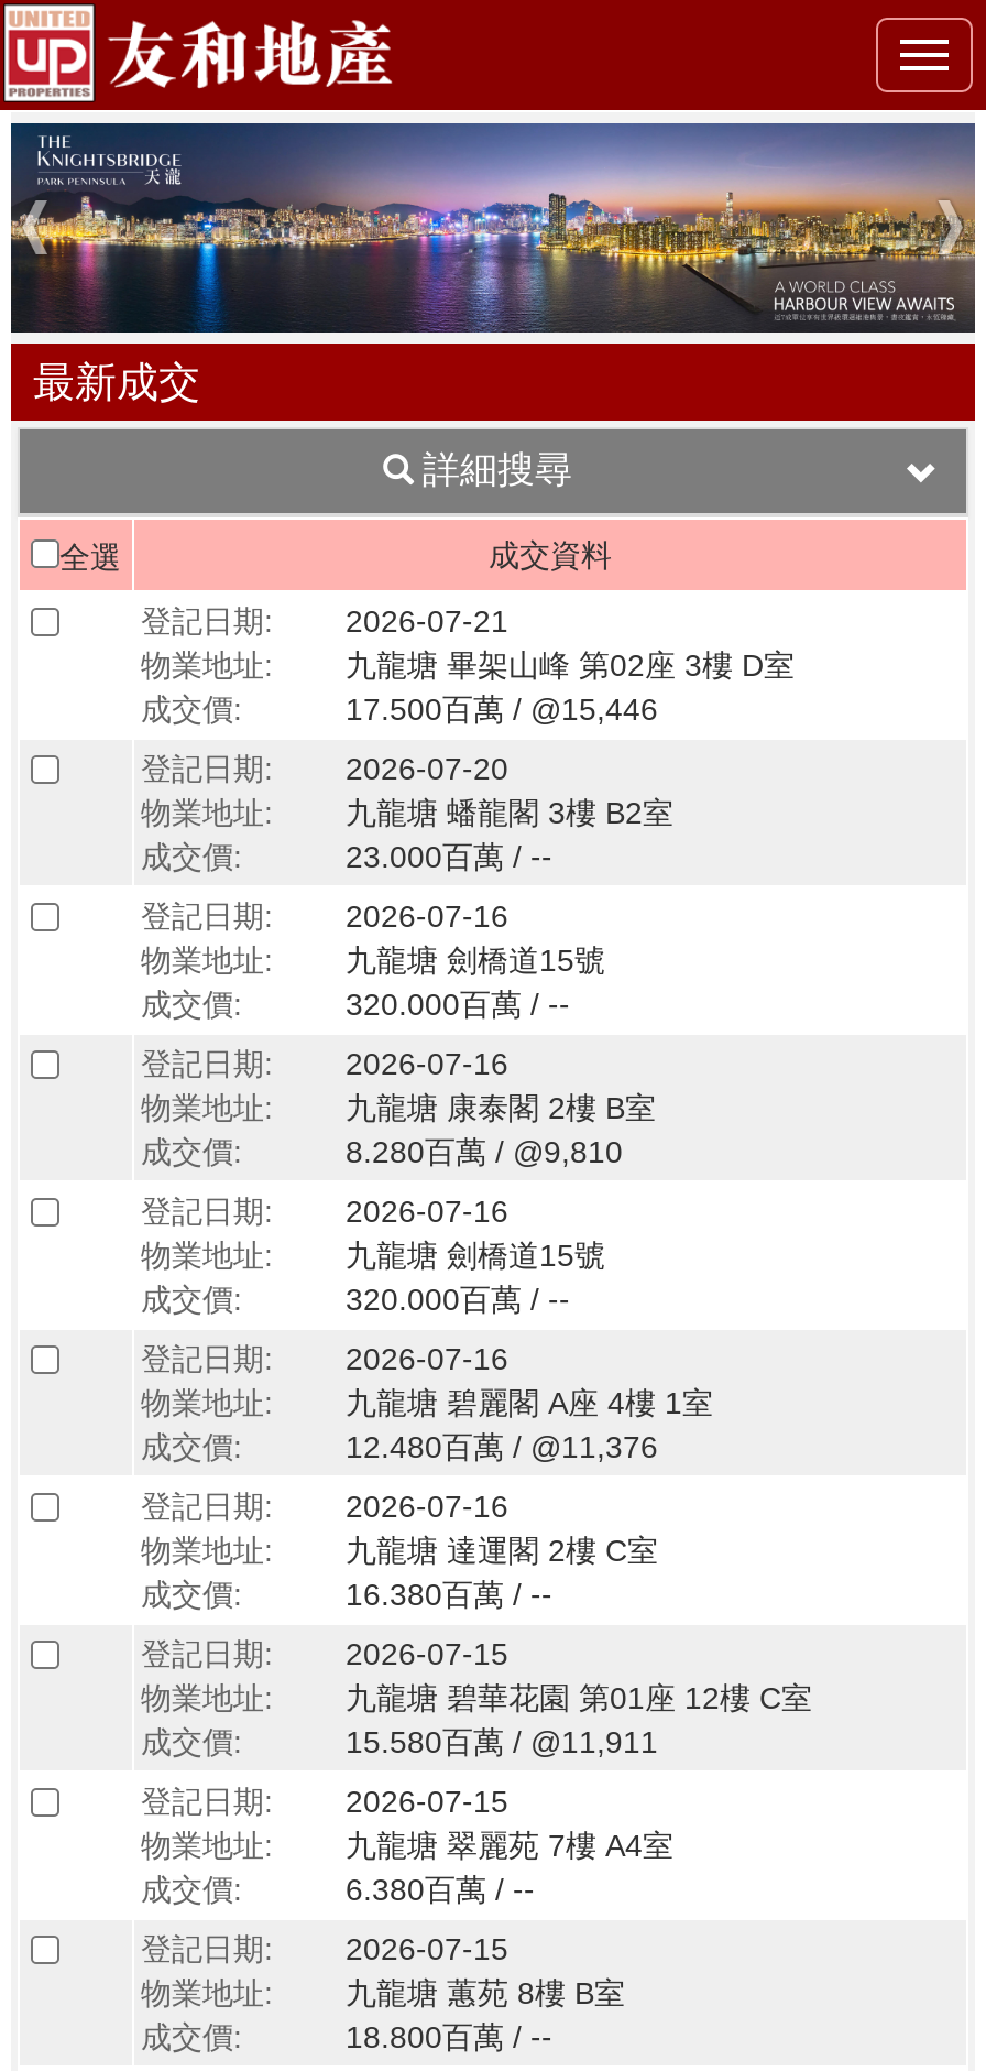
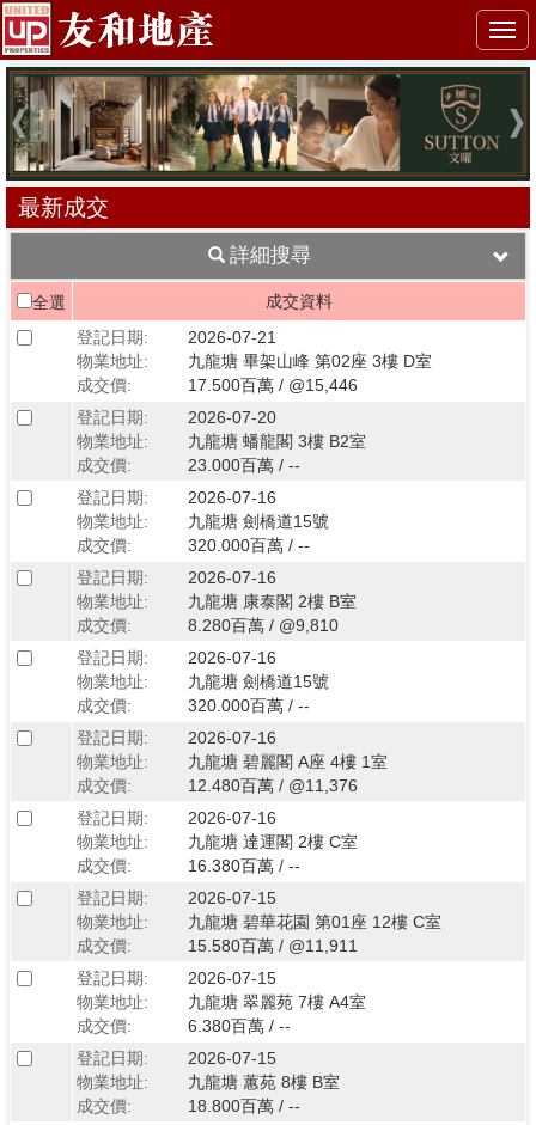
- [image]
+ [image]
